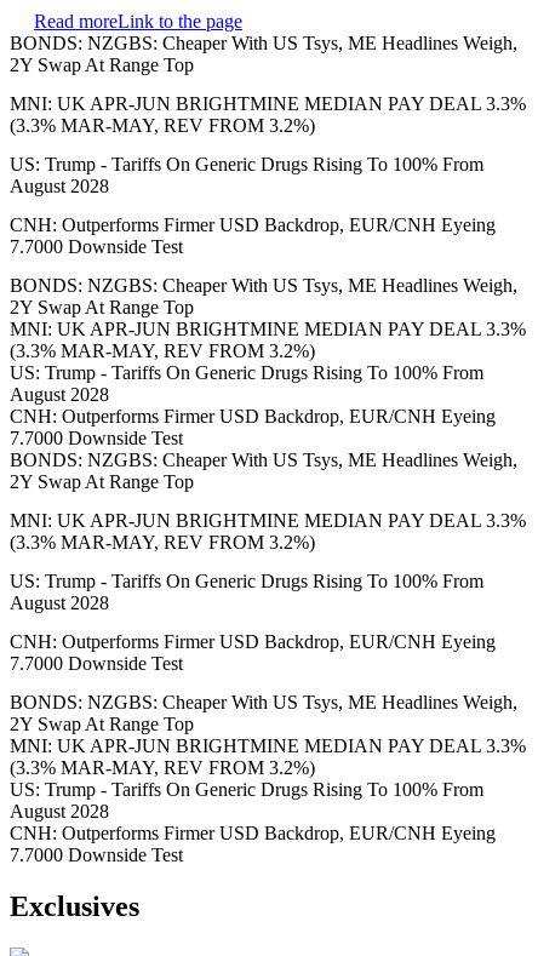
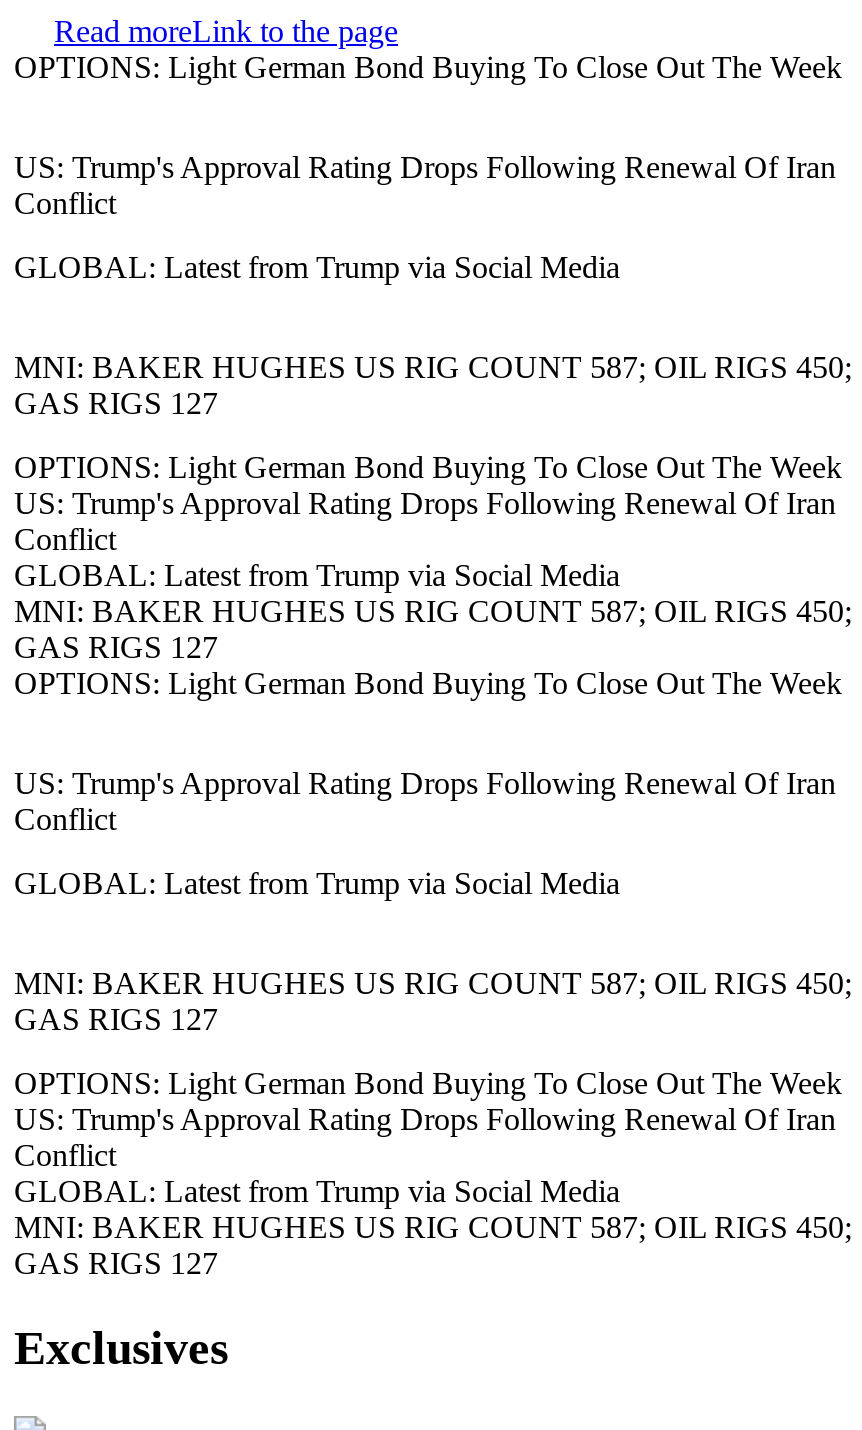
- BONDS: NZGBS: Cheaper With US Tsys, ME Headlines Weigh,
- 2Y Swap At Range Top
+ OPTIONS: Light German Bond Buying To Close Out The Week

- MNI: UK APR-JUN BRIGHTMINE MEDIAN PAY DEAL 3.3%
- (3.3% MAR-MAY, REV FROM 3.2%)
+ US: Trump's Approval Rating Drops Following Renewal Of Iran
+ Conflict

- US: Trump - Tariffs On Generic Drugs Rising To 100% From
- August 2028
+ GLOBAL: Latest from Trump via Social Media

- CNH: Outperforms Firmer USD Backdrop, EUR/CNH Eyeing
- 7.7000 Downside Test
+ MNI: BAKER HUGHES US RIG COUNT 587; OIL RIGS 450;
+ GAS RIGS 127

- BONDS: NZGBS: Cheaper With US Tsys, ME Headlines Weigh,
- 2Y Swap At Range Top
- MNI: UK APR-JUN BRIGHTMINE MEDIAN PAY DEAL 3.3%
- (3.3% MAR-MAY, REV FROM 3.2%)
- US: Trump - Tariffs On Generic Drugs Rising To 100% From
- August 2028
- CNH: Outperforms Firmer USD Backdrop, EUR/CNH Eyeing
- 7.7000 Downside Test
- BONDS: NZGBS: Cheaper With US Tsys, ME Headlines Weigh,
- 2Y Swap At Range Top
+ OPTIONS: Light German Bond Buying To Close Out The Week
+ US: Trump's Approval Rating Drops Following Renewal Of Iran
+ Conflict
+ GLOBAL: Latest from Trump via Social Media
+ MNI: BAKER HUGHES US RIG COUNT 587; OIL RIGS 450;
+ GAS RIGS 127
+ OPTIONS: Light German Bond Buying To Close Out The Week

- MNI: UK APR-JUN BRIGHTMINE MEDIAN PAY DEAL 3.3%
- (3.3% MAR-MAY, REV FROM 3.2%)
+ US: Trump's Approval Rating Drops Following Renewal Of Iran
+ Conflict

- US: Trump - Tariffs On Generic Drugs Rising To 100% From
- August 2028
+ GLOBAL: Latest from Trump via Social Media

- CNH: Outperforms Firmer USD Backdrop, EUR/CNH Eyeing
- 7.7000 Downside Test
+ MNI: BAKER HUGHES US RIG COUNT 587; OIL RIGS 450;
+ GAS RIGS 127

- BONDS: NZGBS: Cheaper With US Tsys, ME Headlines Weigh,
- 2Y Swap At Range Top
- MNI: UK APR-JUN BRIGHTMINE MEDIAN PAY DEAL 3.3%
- (3.3% MAR-MAY, REV FROM 3.2%)
- US: Trump - Tariffs On Generic Drugs Rising To 100% From
- August 2028
- CNH: Outperforms Firmer USD Backdrop, EUR/CNH Eyeing
- 7.7000 Downside Test
+ OPTIONS: Light German Bond Buying To Close Out The Week
+ US: Trump's Approval Rating Drops Following Renewal Of Iran
+ Conflict
+ GLOBAL: Latest from Trump via Social Media
+ MNI: BAKER HUGHES US RIG COUNT 587; OIL RIGS 450;
+ GAS RIGS 127
